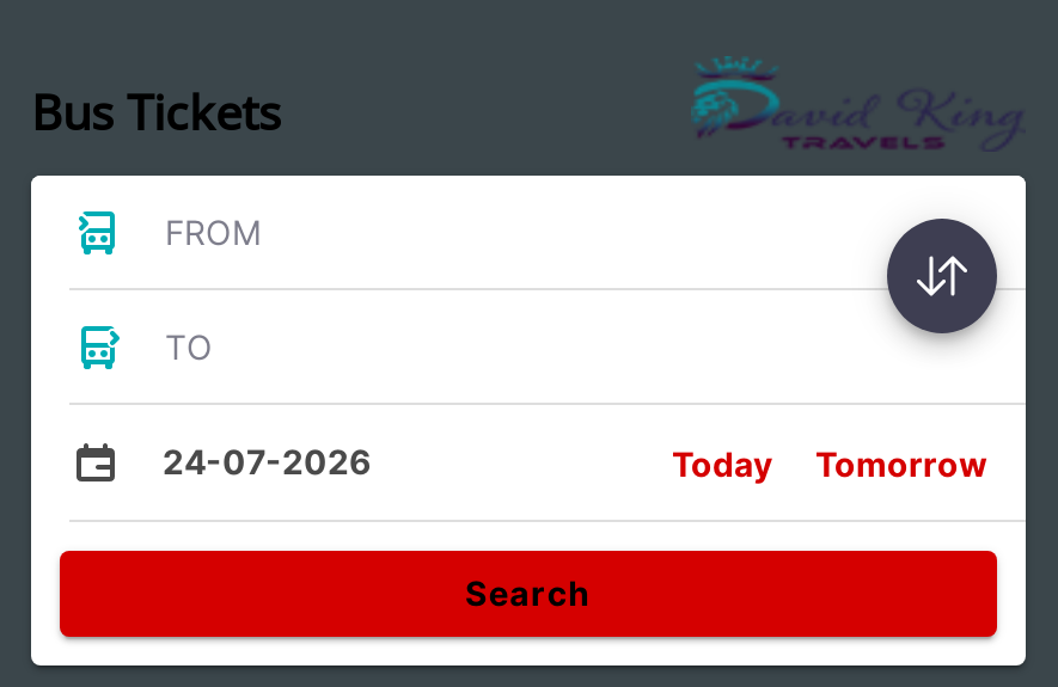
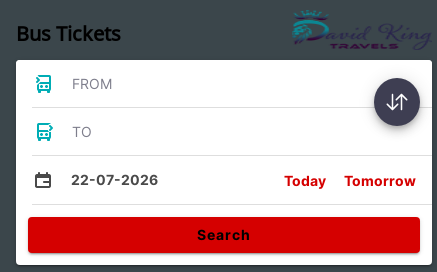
- 24-07-2026
+ 22-07-2026
